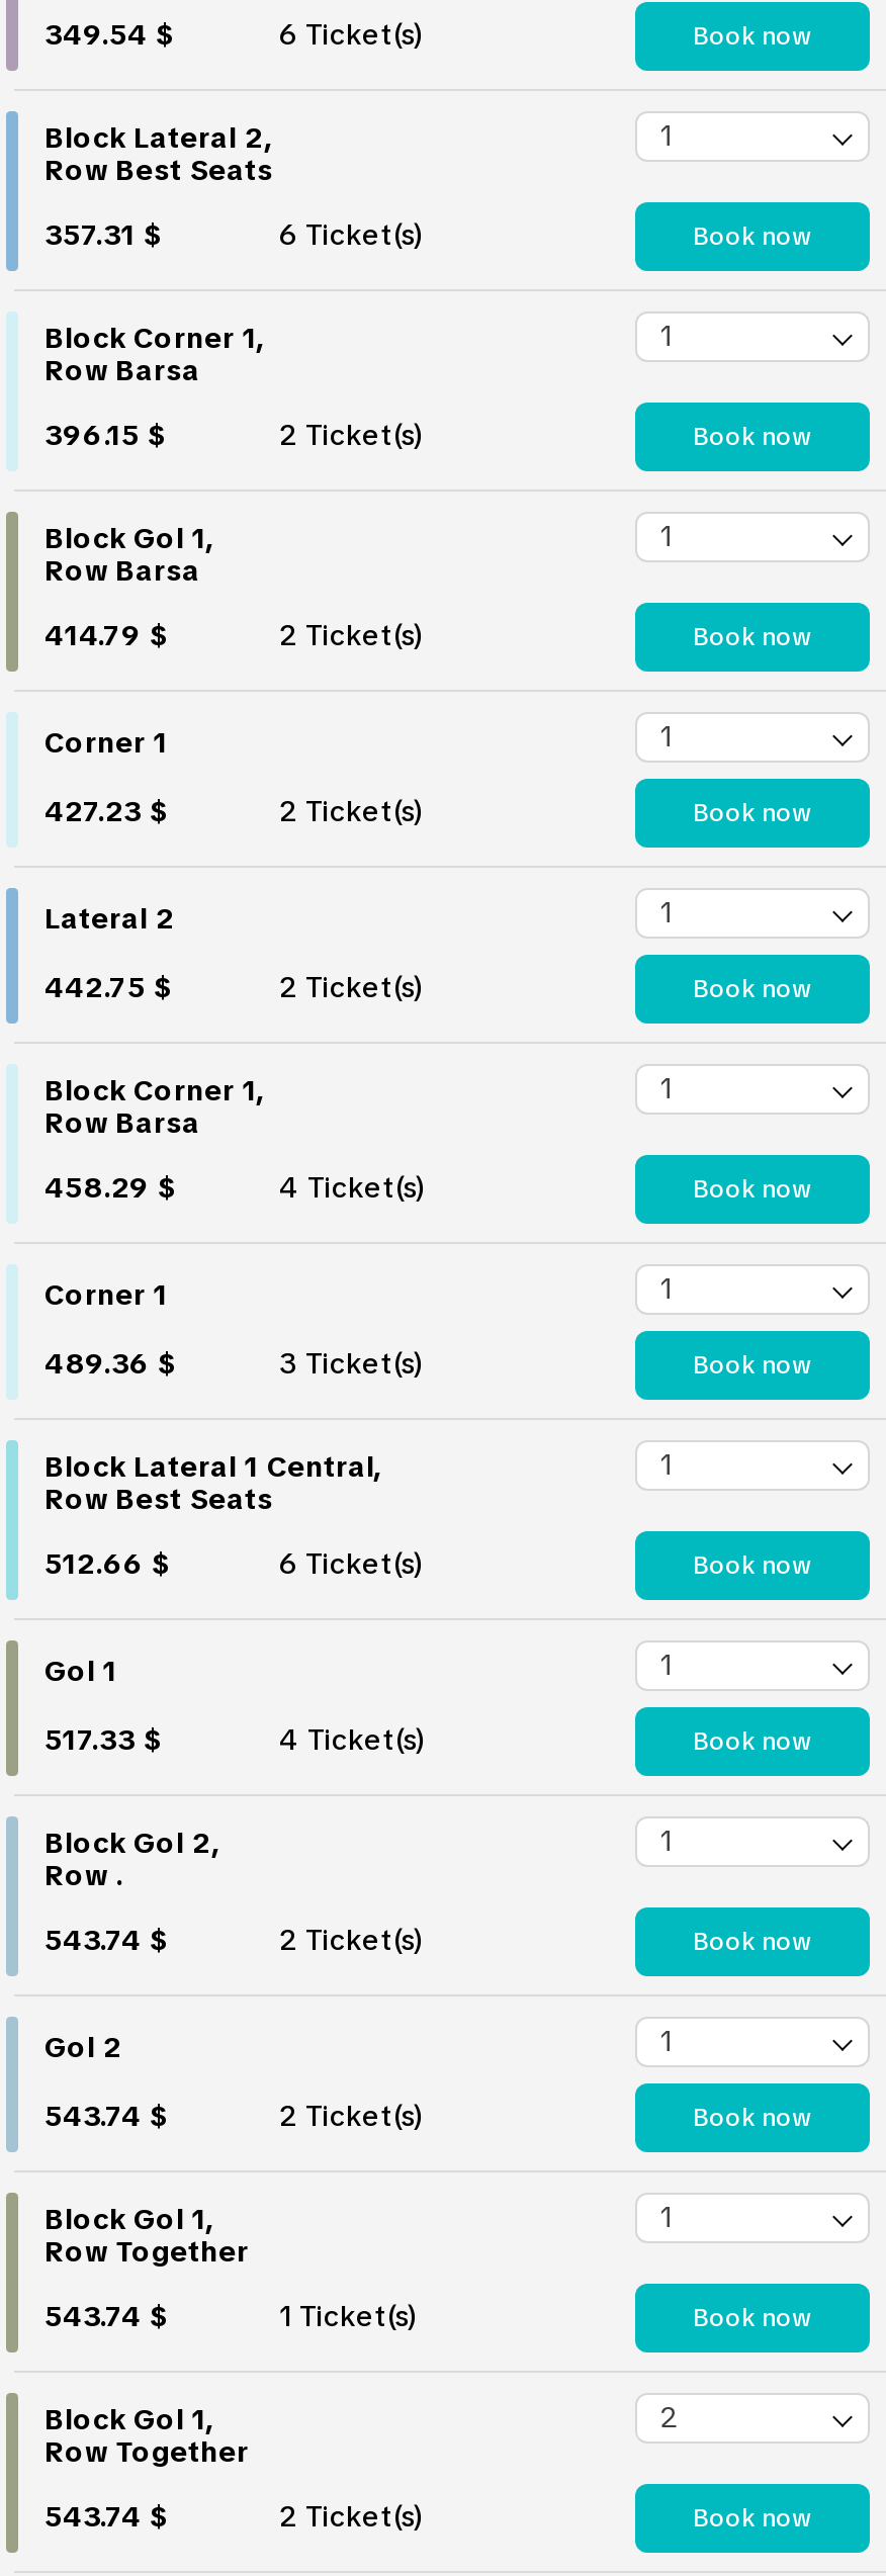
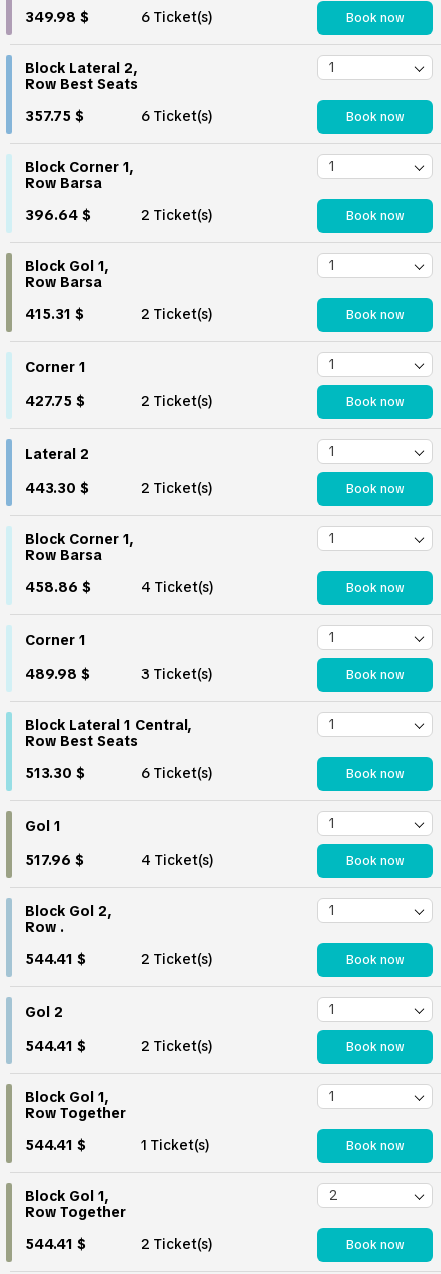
- 349.54 $
+ 349.98 $

- 357.31 $
+ 357.75 $

- 396.15 $
+ 396.64 $

- 414.79 $
+ 415.31 $

- 427.23 $
+ 427.75 $

- 442.75 $
+ 443.30 $

- 458.29 $
+ 458.86 $

- 489.36 $
+ 489.98 $

- 512.66 $
+ 513.30 $

- 517.33 $
+ 517.96 $

- 543.74 $
+ 544.41 $

- 543.74 $
+ 544.41 $

- 543.74 $
+ 544.41 $

- 543.74 $
+ 544.41 $
